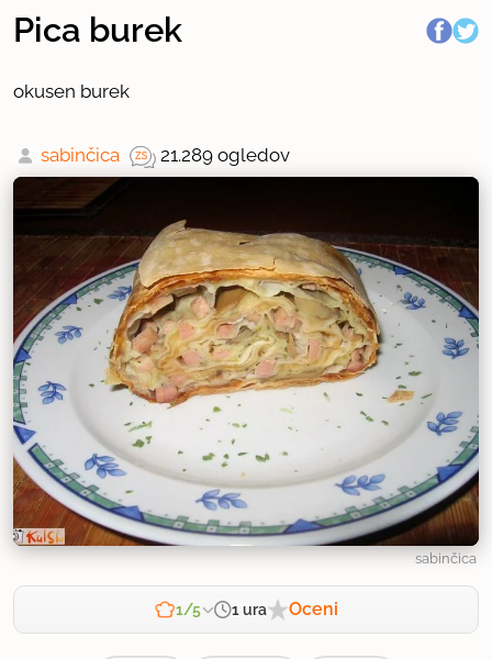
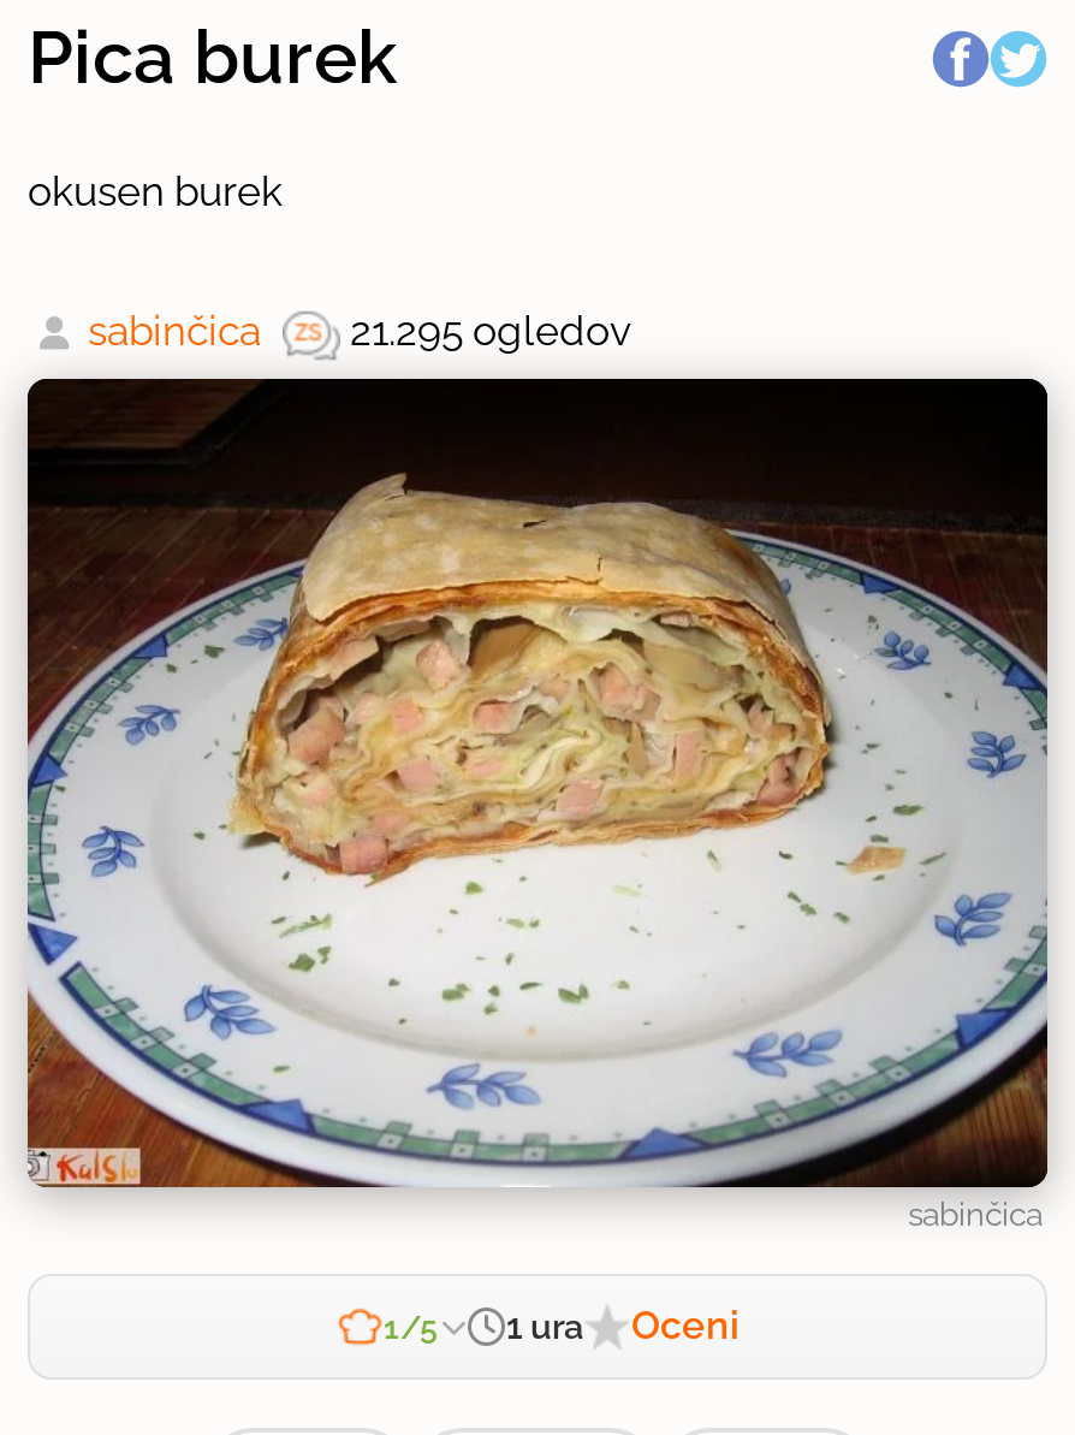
- sabinčica 21.289 ogledov
+ sabinčica 21.295 ogledov
